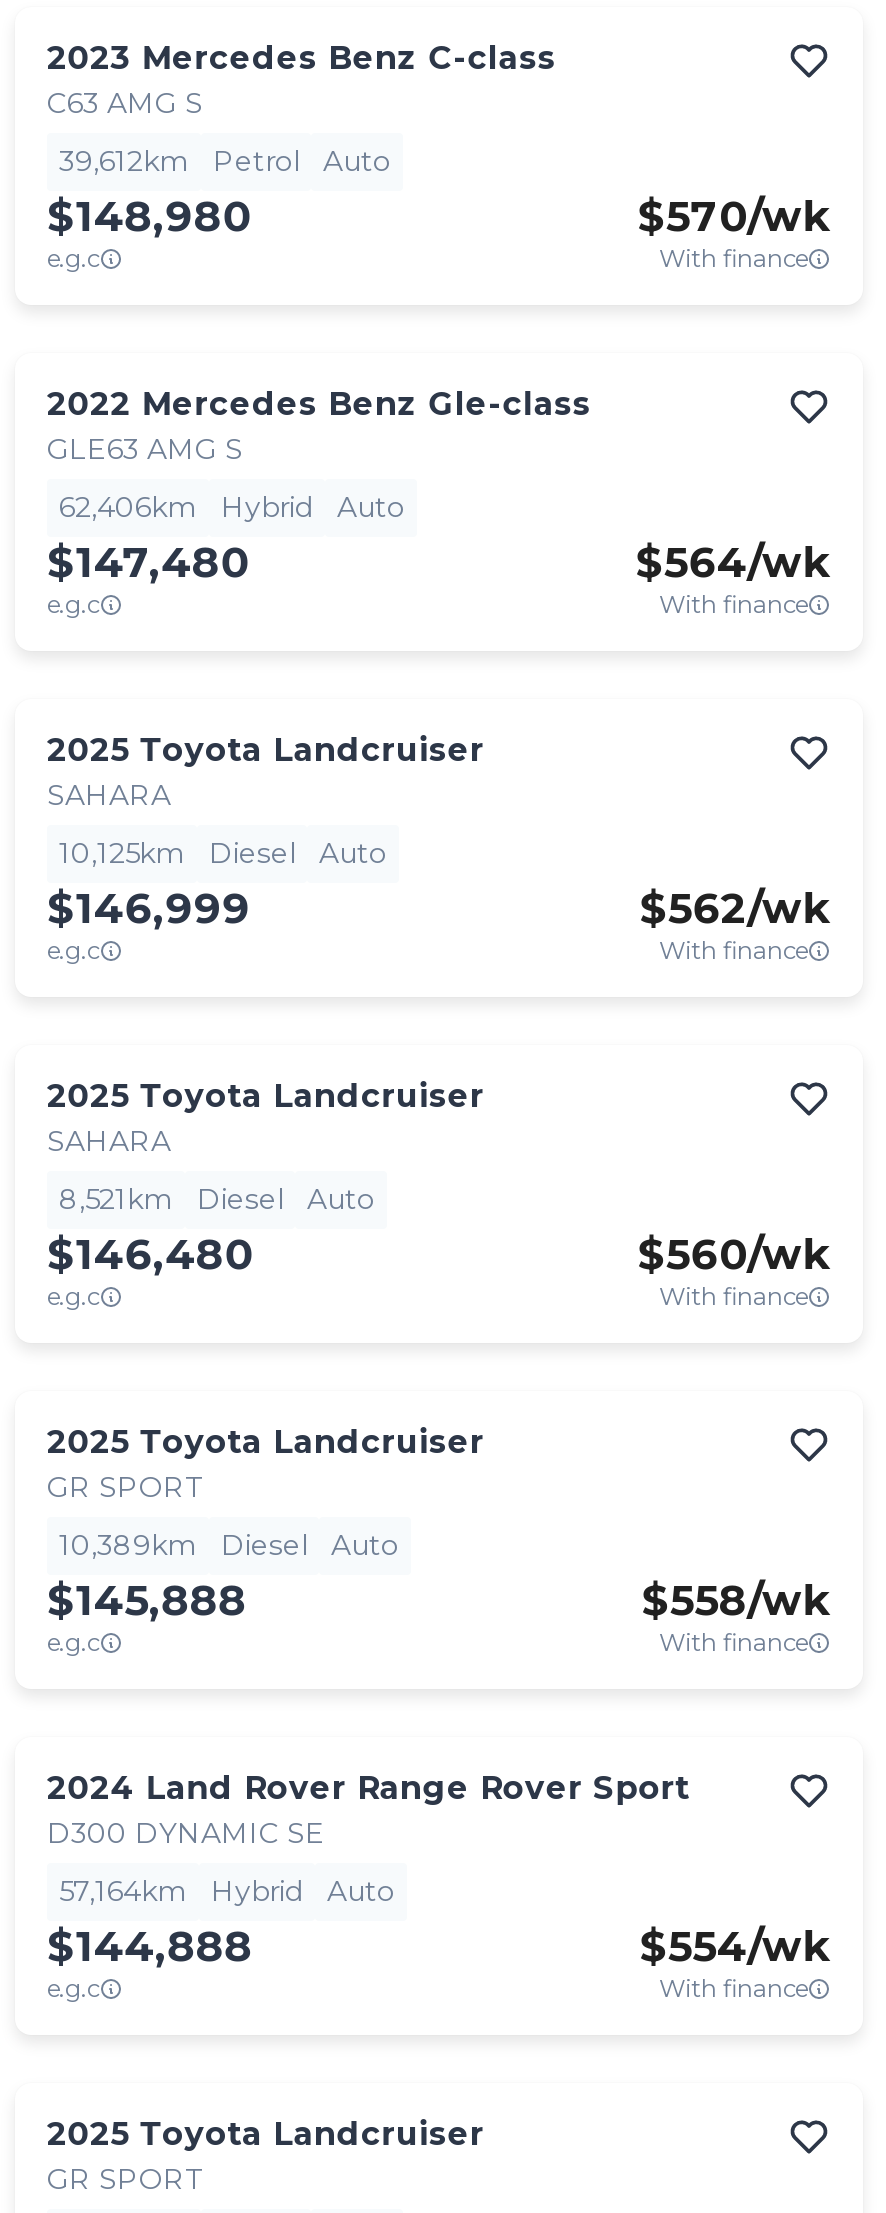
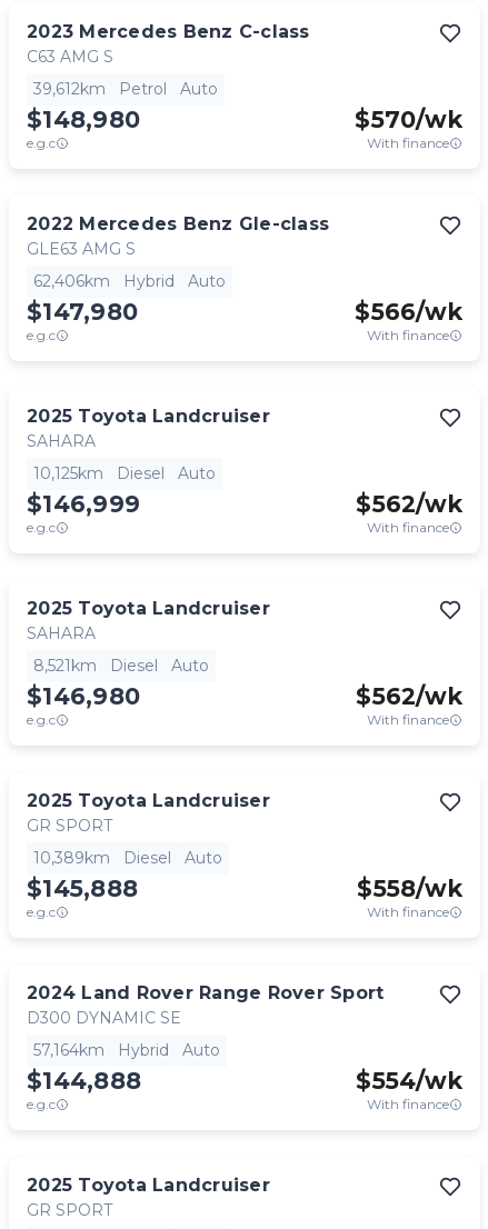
- $147,480
+ $147,980

- $564/wk
+ $566/wk

- $146,480
+ $146,980

- $560/wk
+ $562/wk
